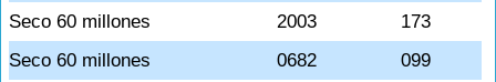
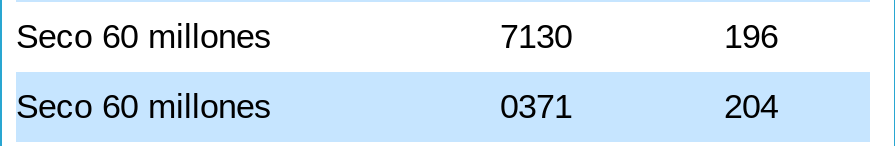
- 2003
+ 7130

- 173
+ 196

- 0682
+ 0371

- 099
+ 204
